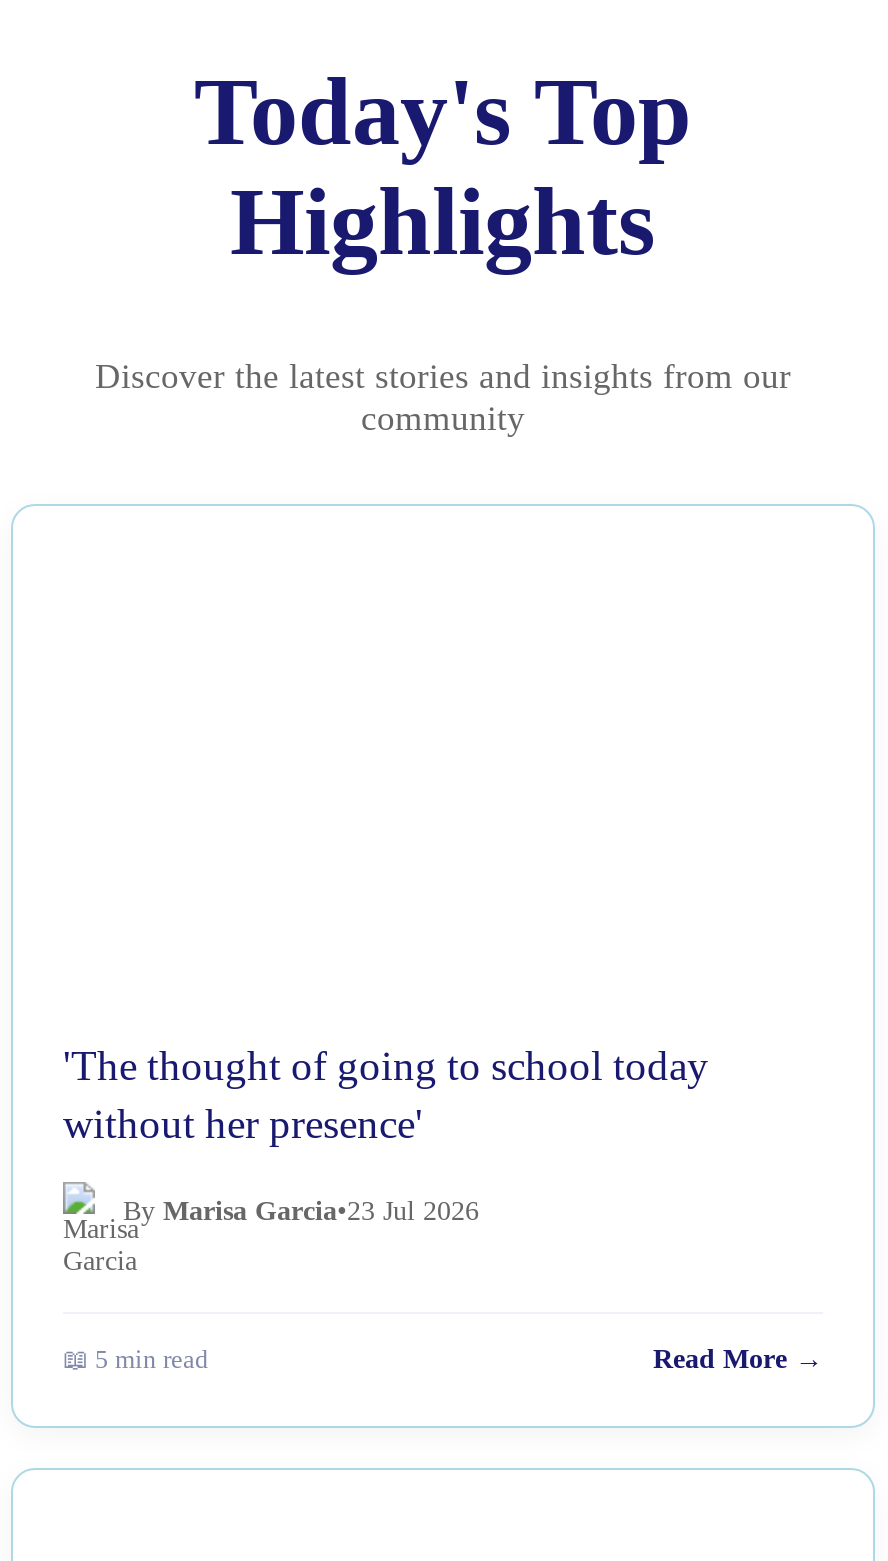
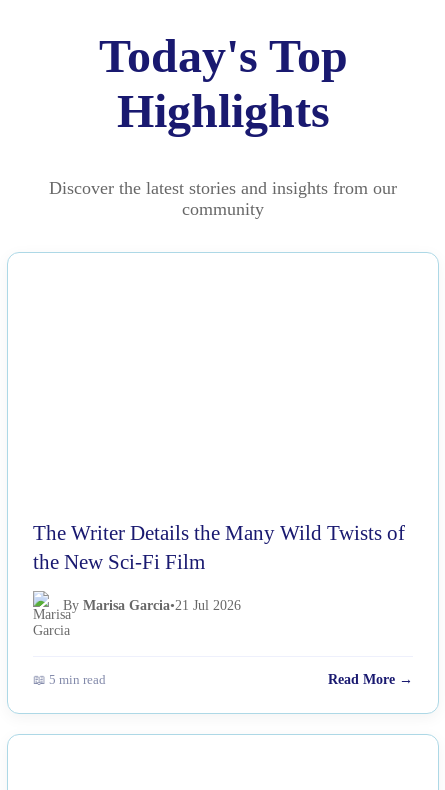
- 'The thought of going to school today
- without her presence'
+ The Writer Details the Many Wild Twists of
+ the New Sci-Fi Film

- By Marisa Garcia•23 Jul 2026
+ By Marisa Garcia•21 Jul 2026
